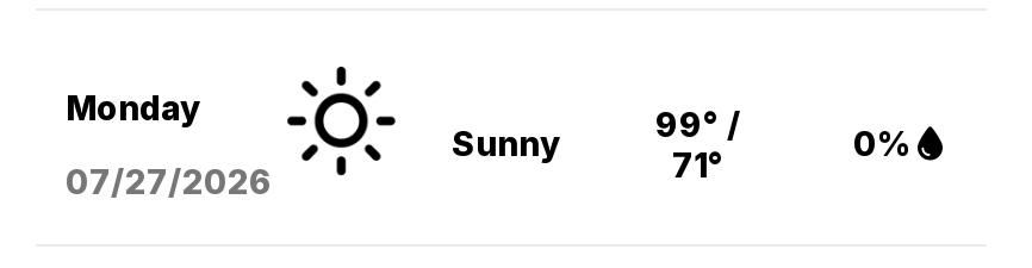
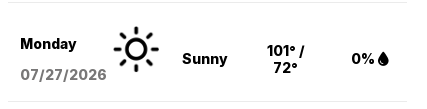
- 99° /
+ 101° /

- 71°
+ 72°
